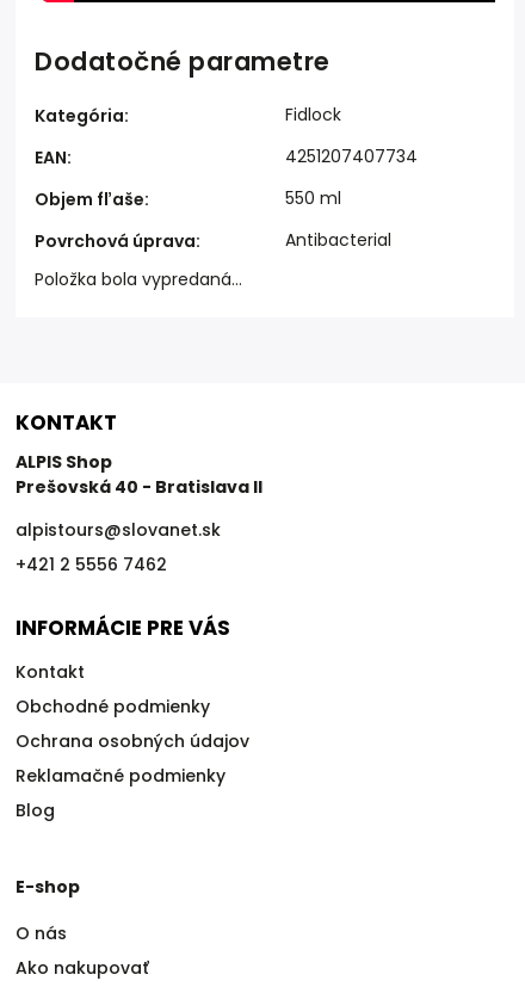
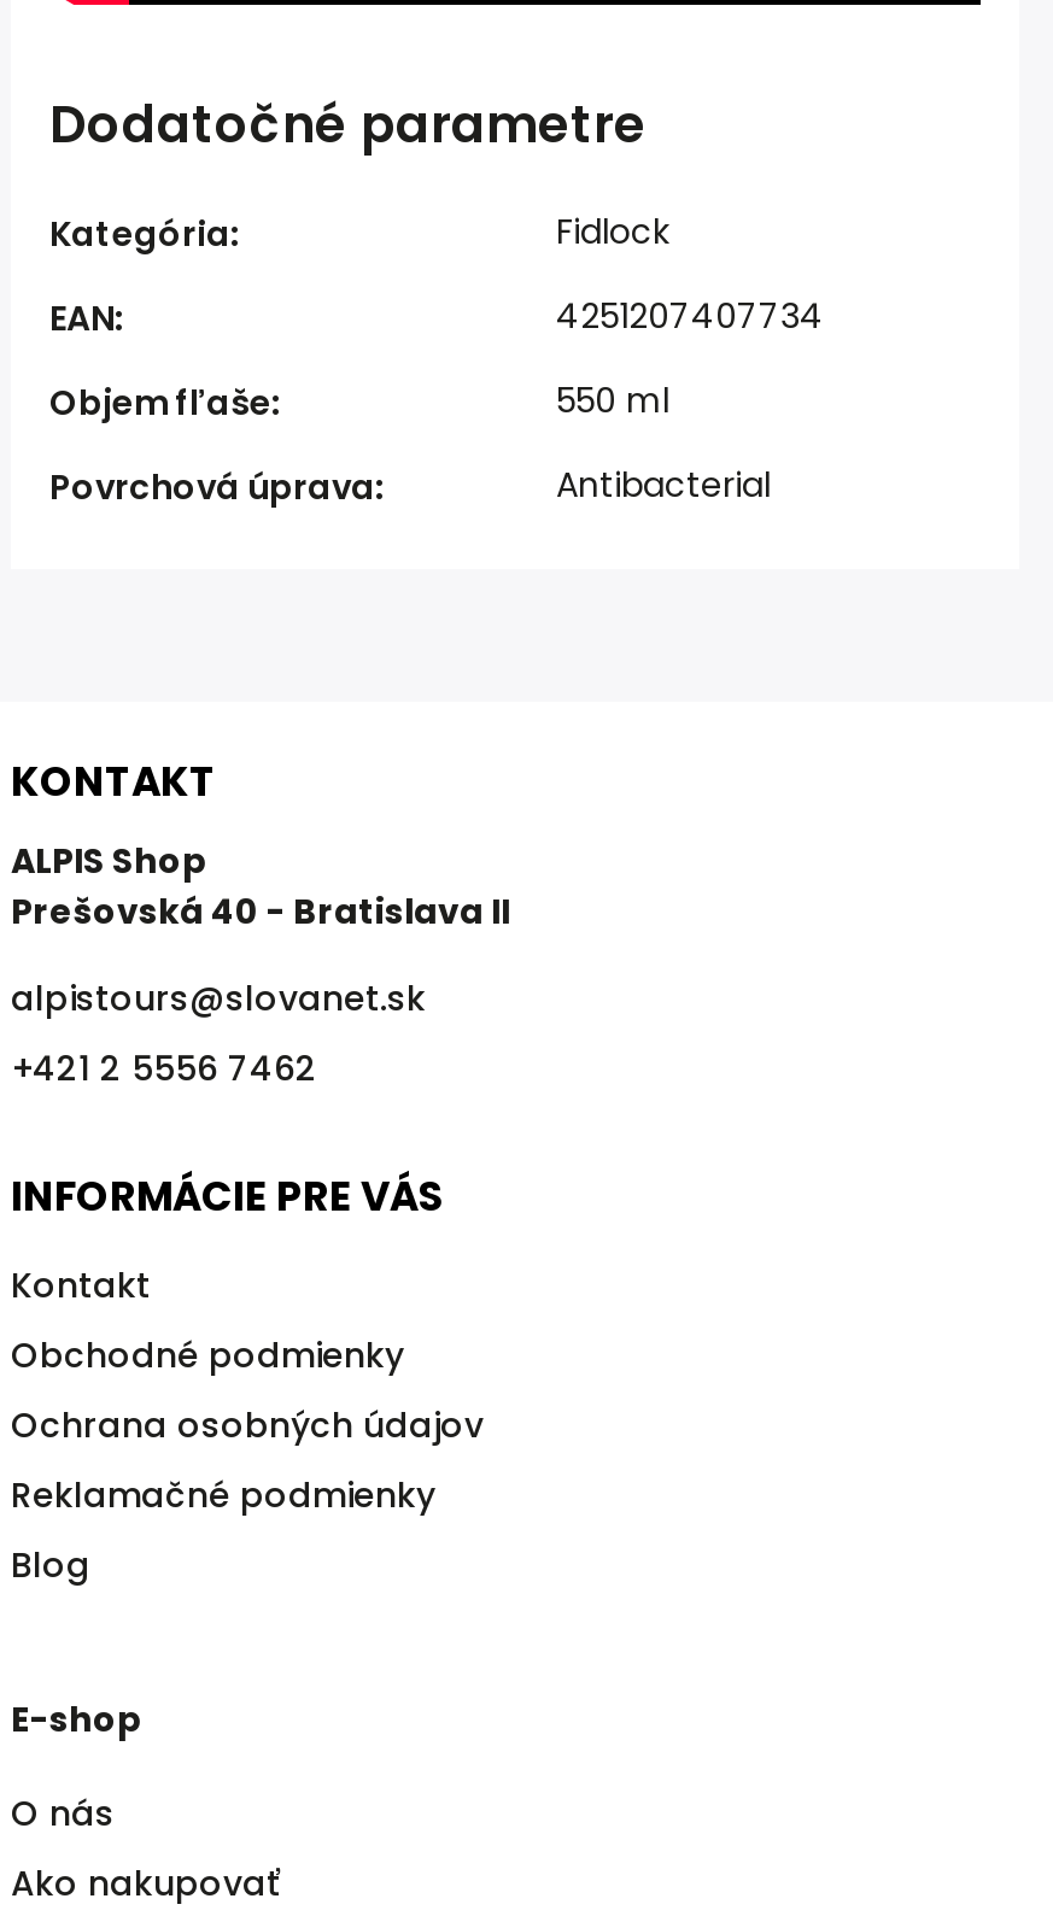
- Položka bola vypredaná…
